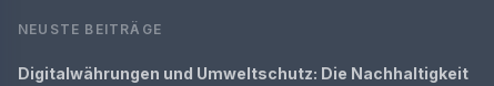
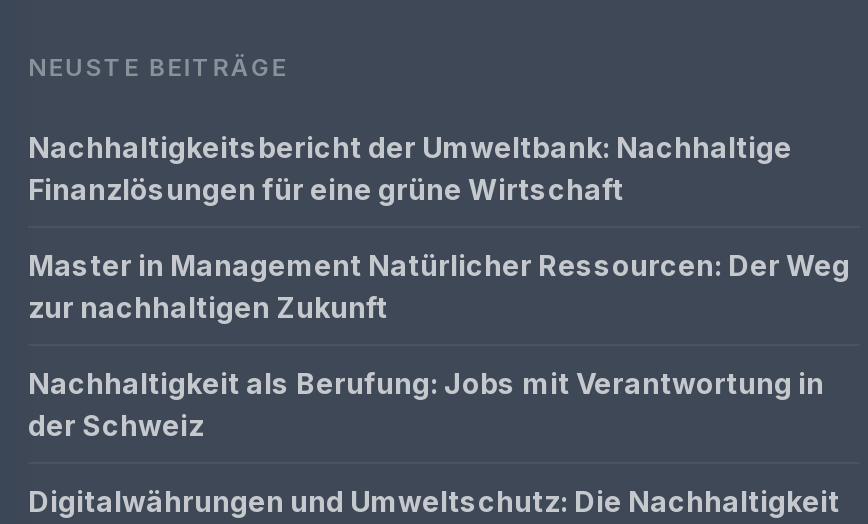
+ Nachhaltigkeitsbericht der Umweltbank: Nachhaltige
+ Finanzlösungen für eine grüne Wirtschaft
+ Master in Management Natürlicher Ressourcen: Der Weg
+ zur nachhaltigen Zukunft
+ Nachhaltigkeit als Berufung: Jobs mit Verantwortung in
+ der Schweiz
